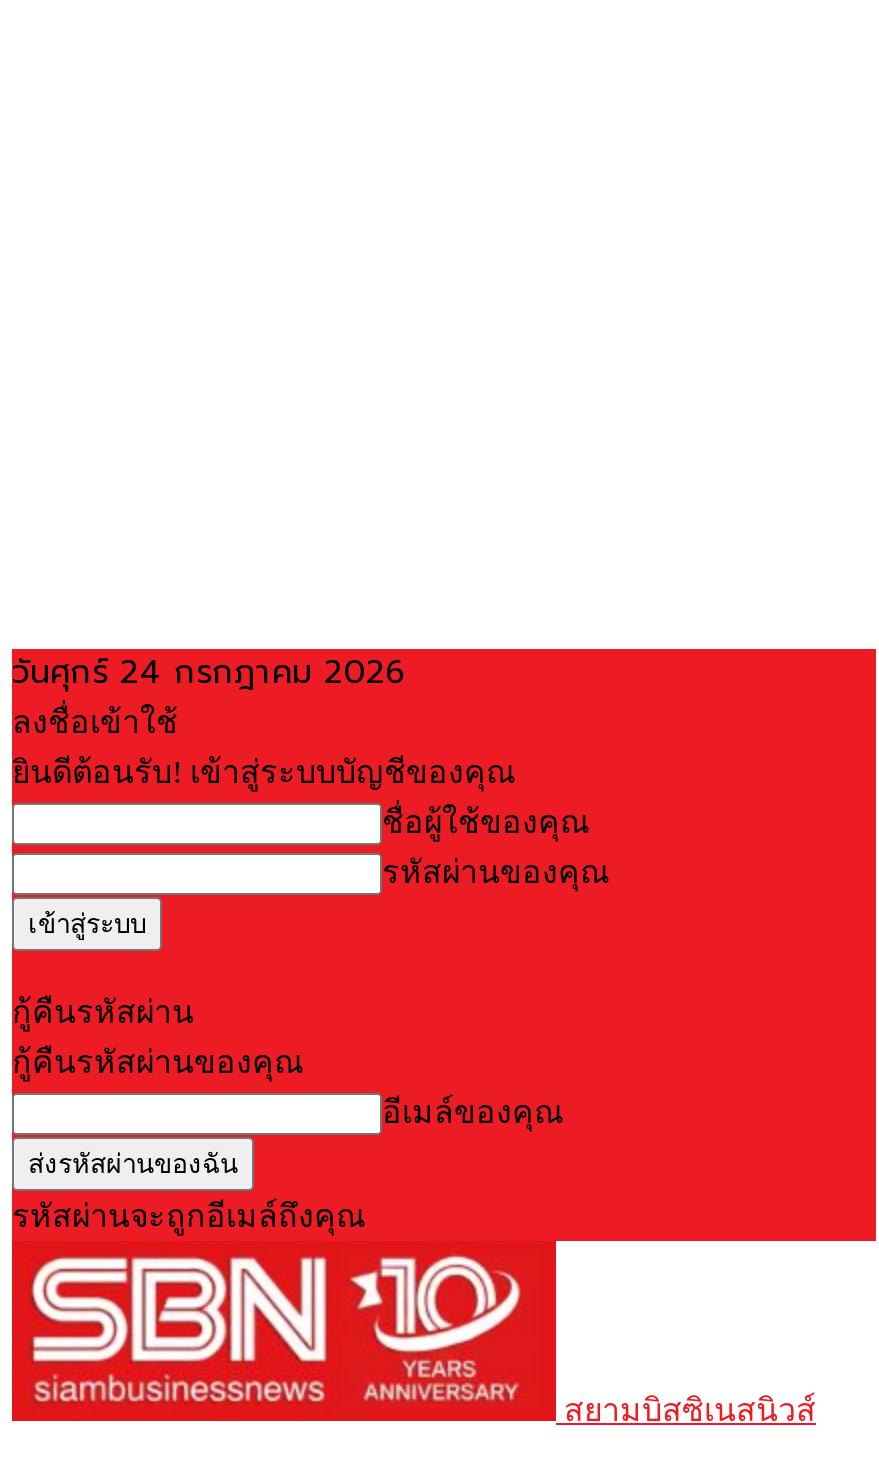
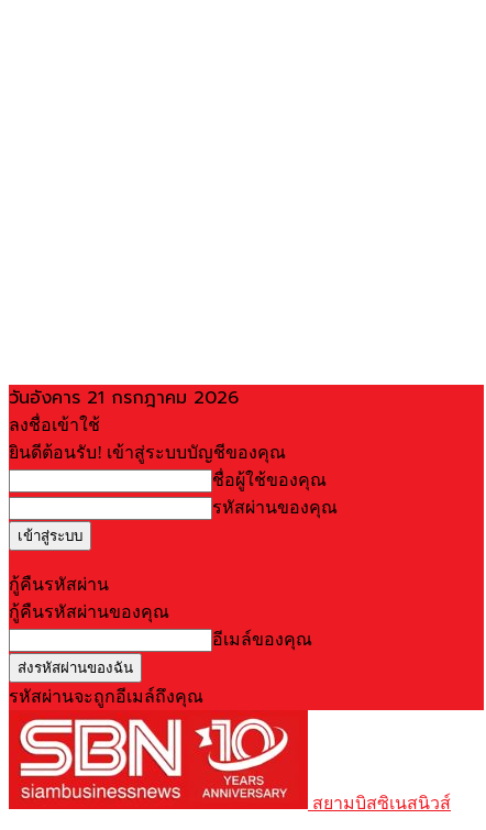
- วันศุกร์ 24 กรกฎาคม 2026
+ วันอังคาร 21 กรกฎาคม 2026
